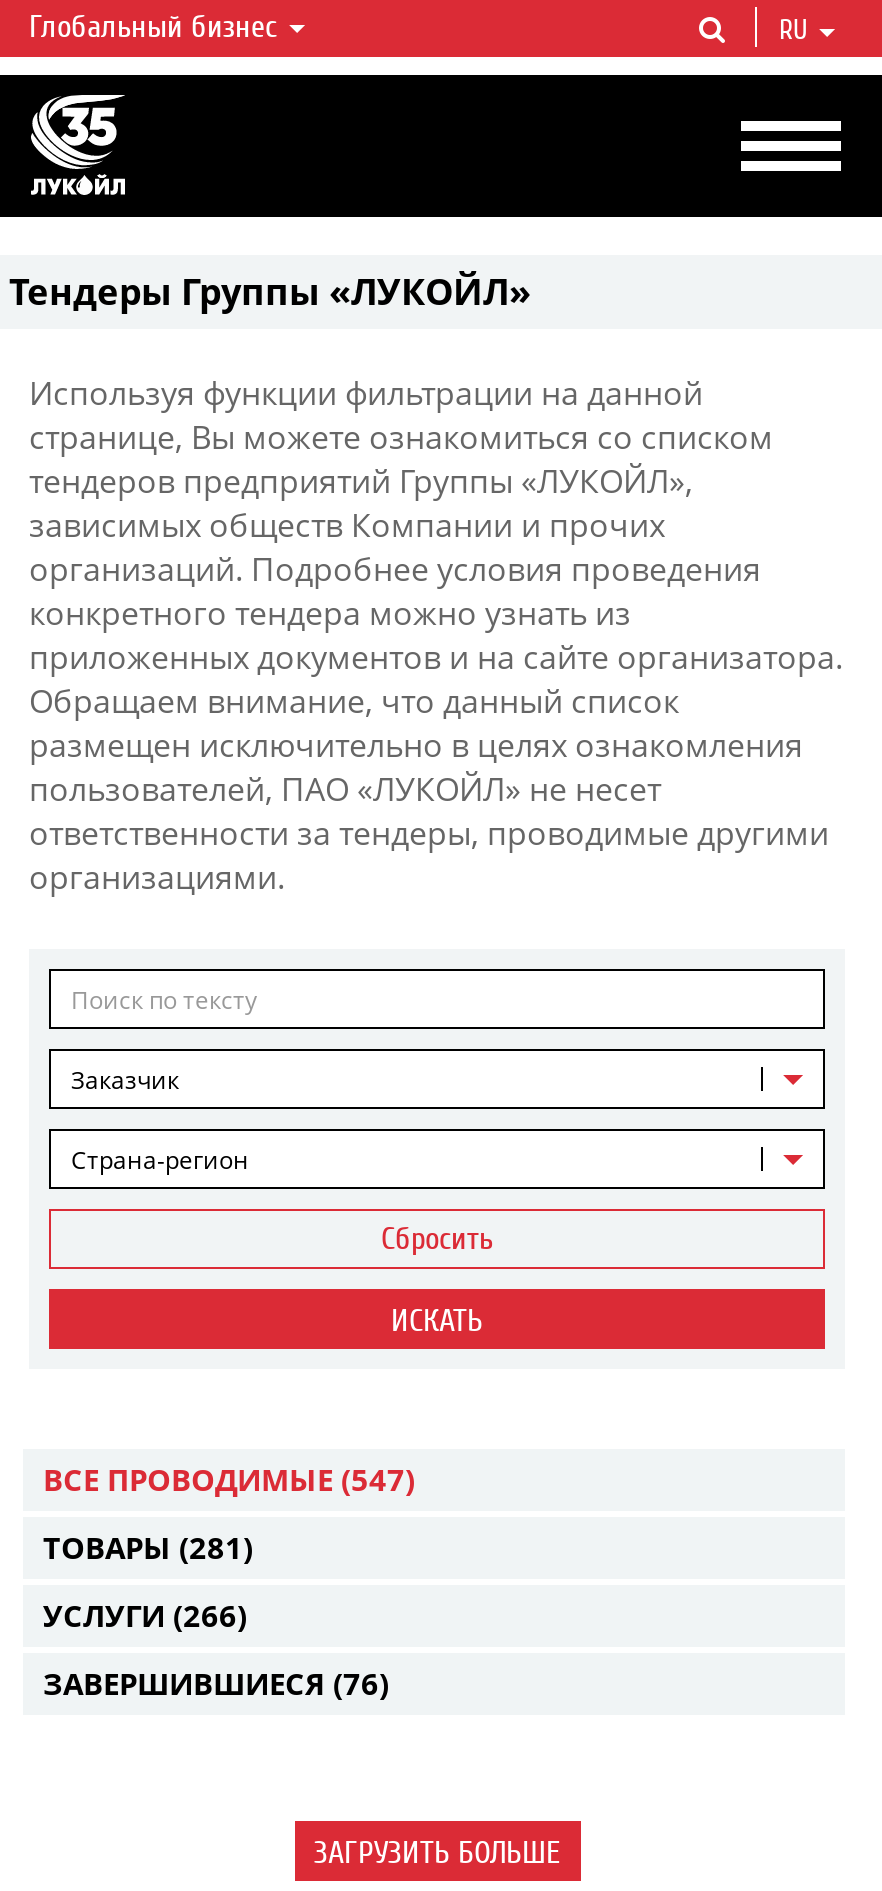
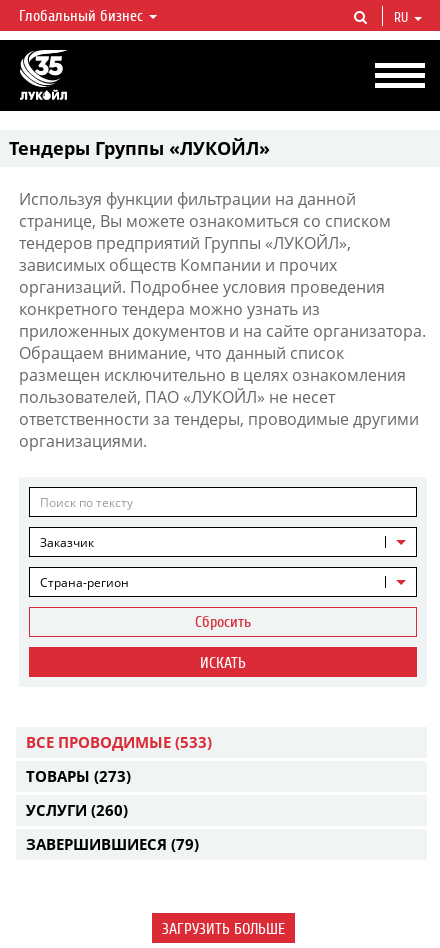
- ВСЕ ПРОВОДИМЫЕ (547)
+ ВСЕ ПРОВОДИМЫЕ (533)

- ТОВАРЫ (281)
+ ТОВАРЫ (273)

- УСЛУГИ (266)
+ УСЛУГИ (260)

- ЗАВЕРШИВШИЕСЯ (76)
+ ЗАВЕРШИВШИЕСЯ (79)
